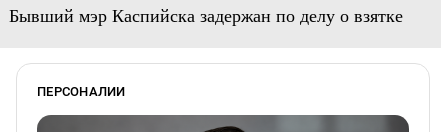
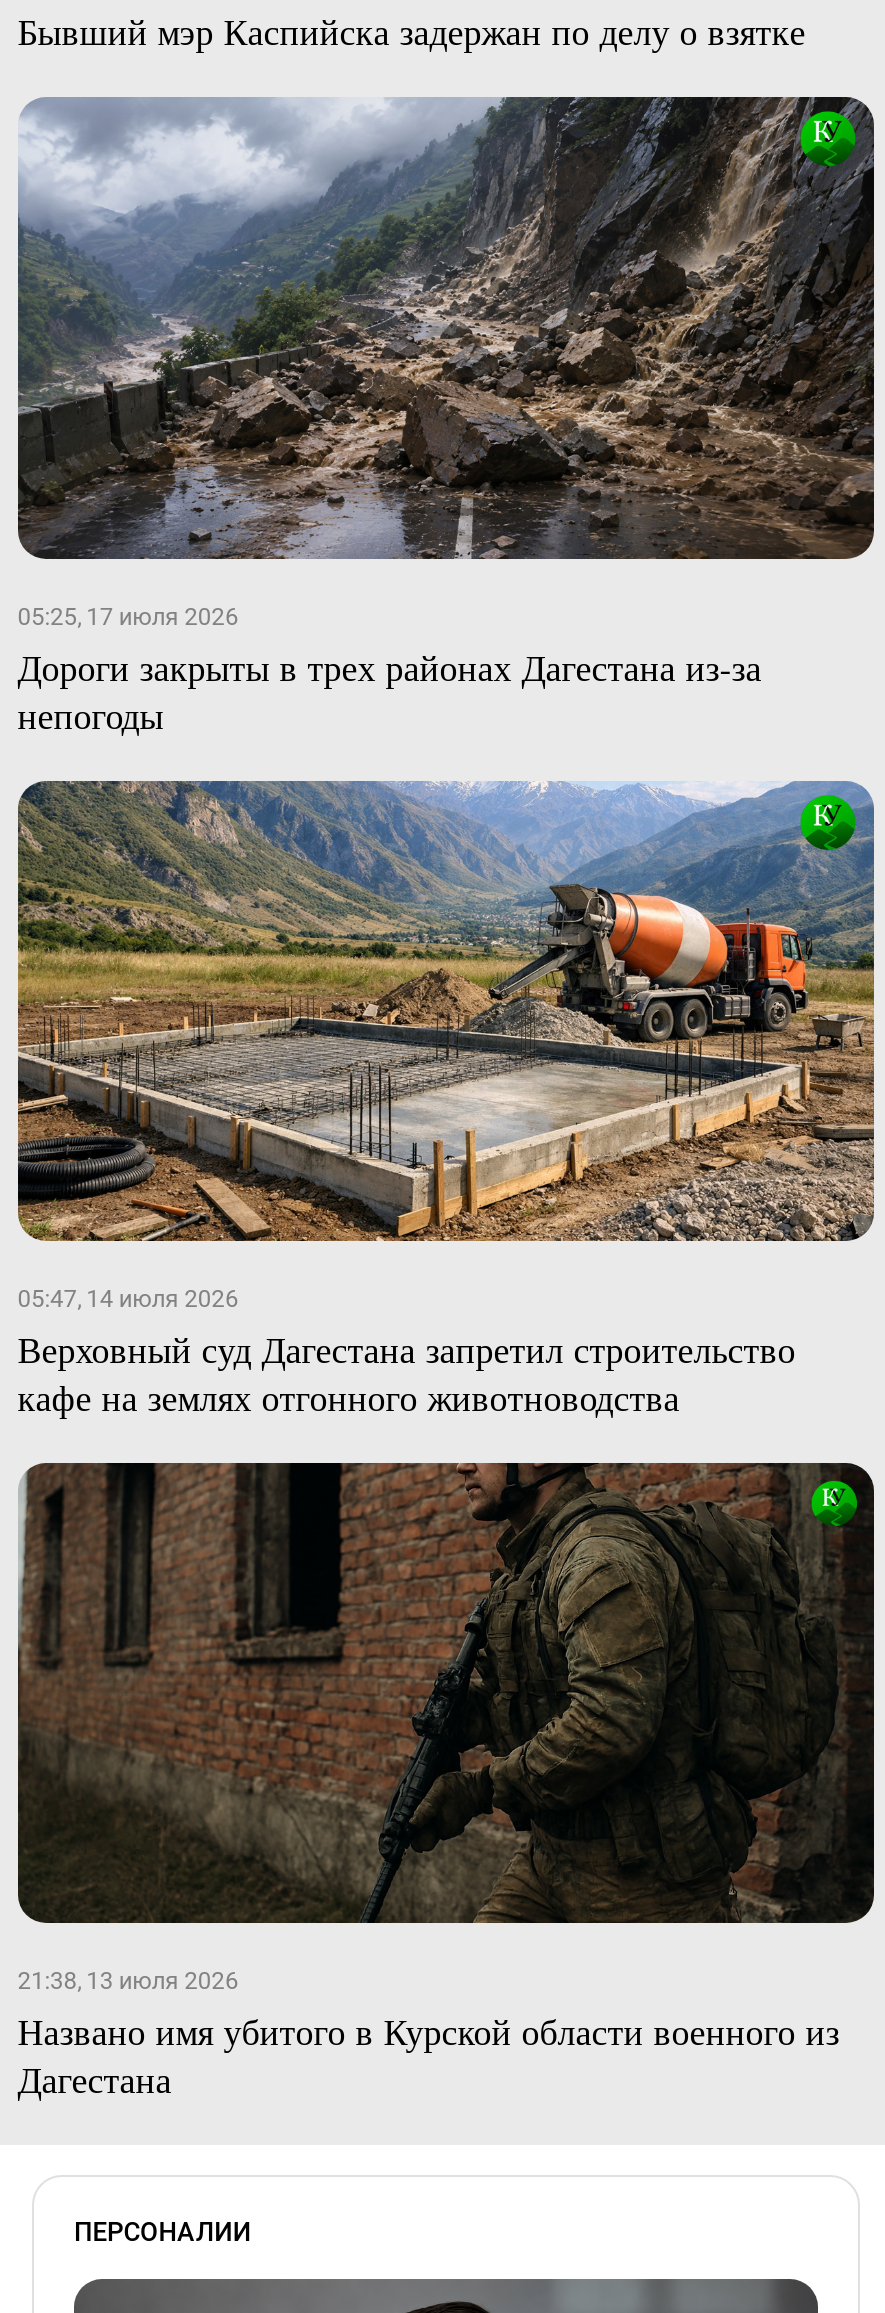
+ [image]
+ 05:25, 17 июля 2026
+ Дороги закрыты в трех районах Дагестана из-за
+ непогоды

+ [image]
+ 05:47, 14 июля 2026
+ Верховный суд Дагестана запретил строительство
+ кафе на землях отгонного животноводства

+ [image]
+ 21:38, 13 июля 2026
+ Названо имя убитого в Курской области военного из
+ Дагестана
